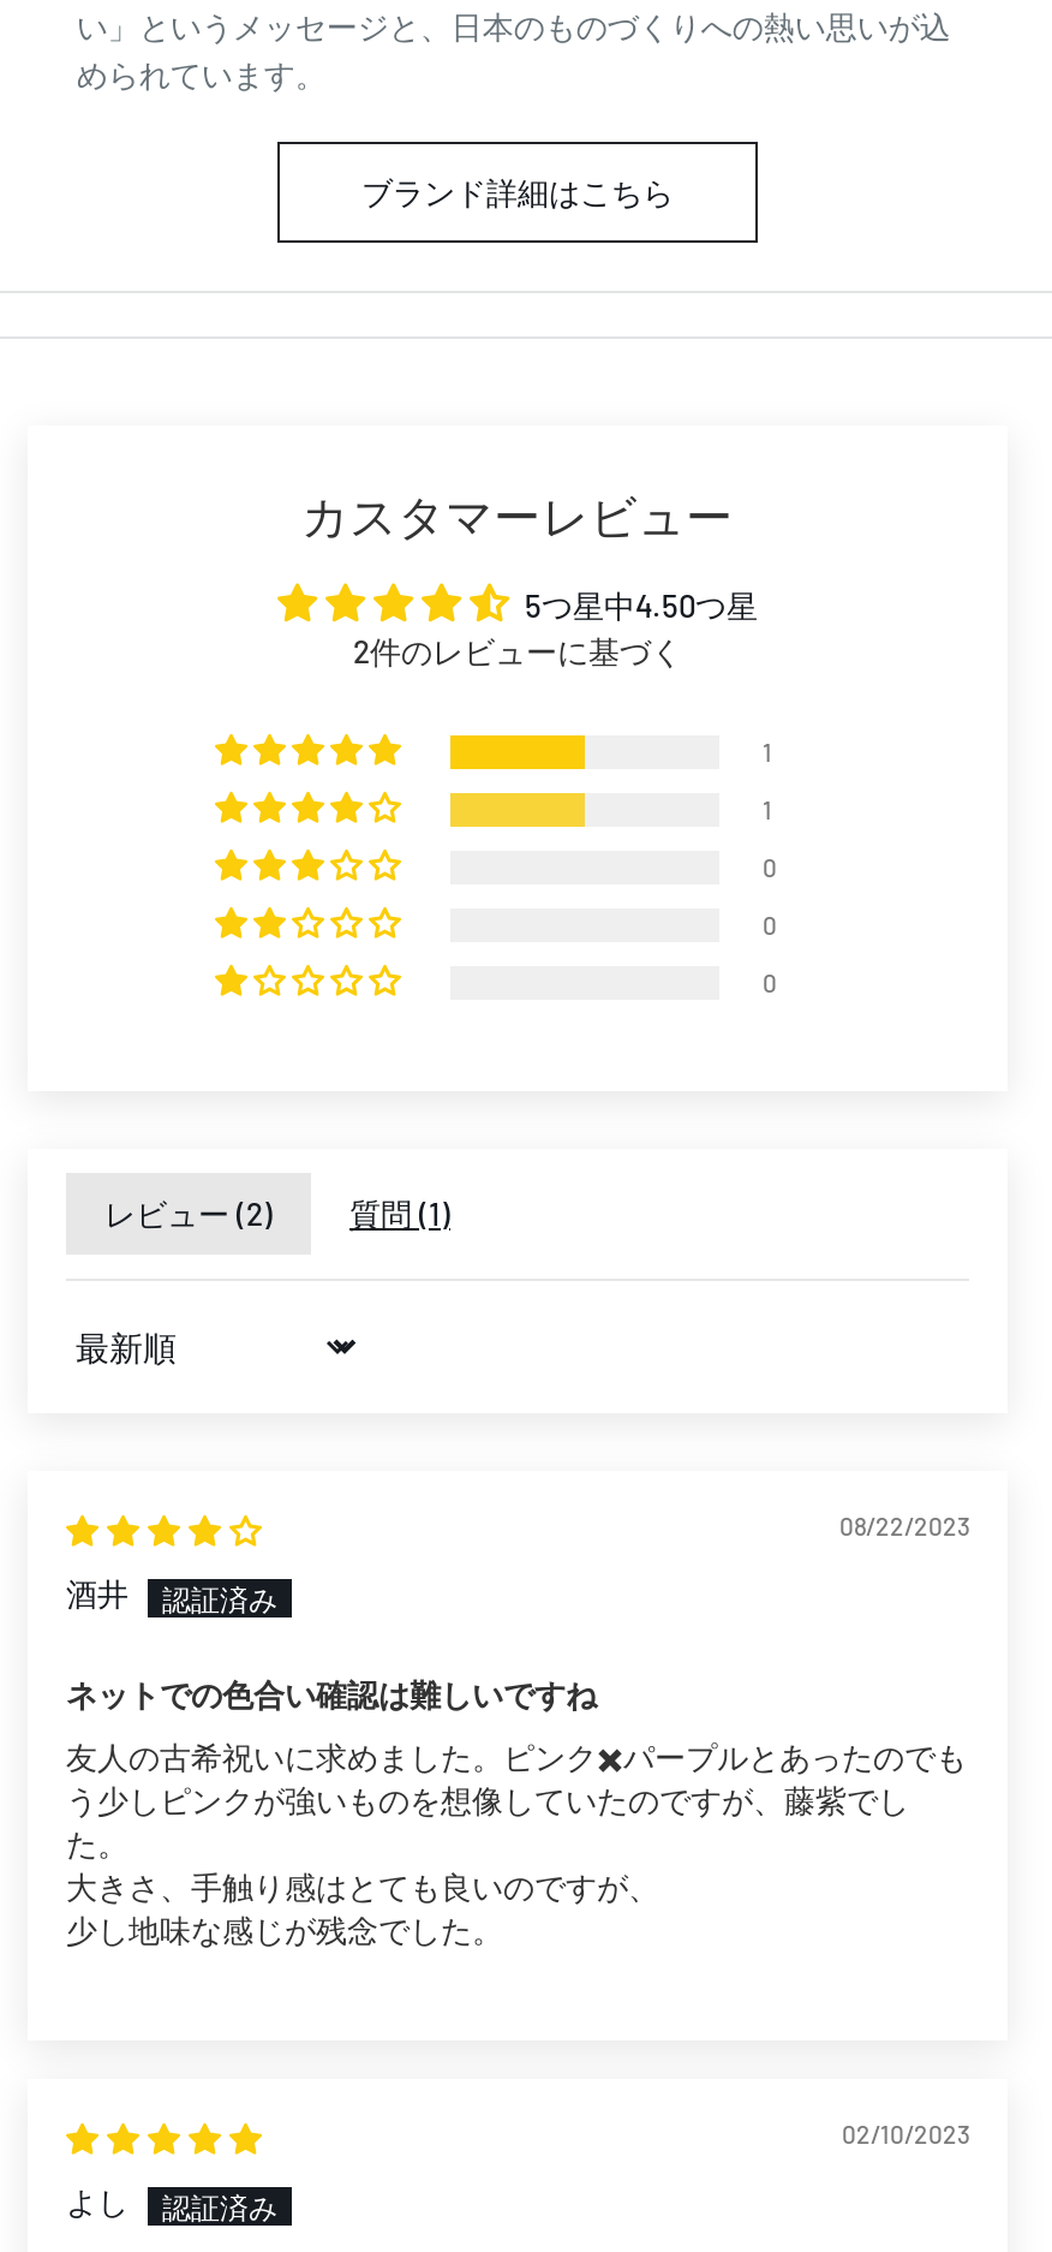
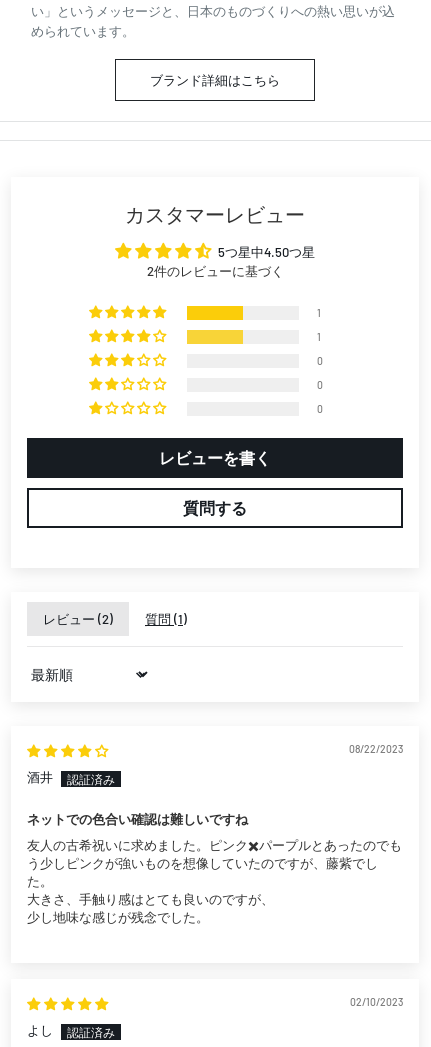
+ レビューを書く
+ 質問する
